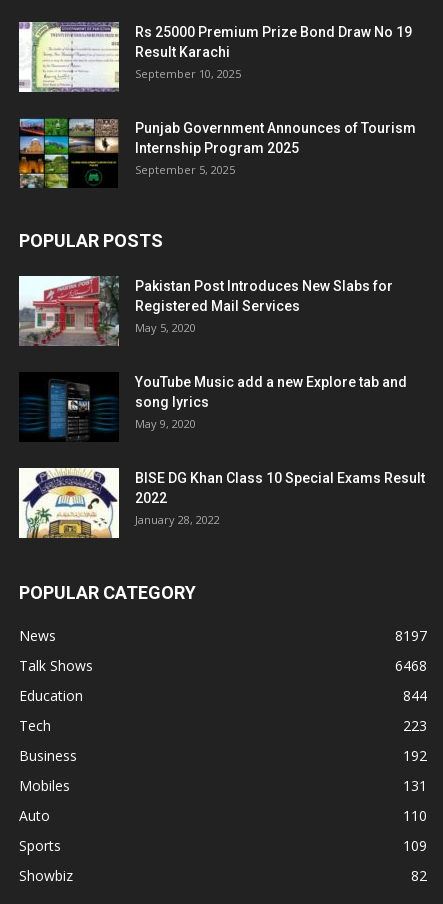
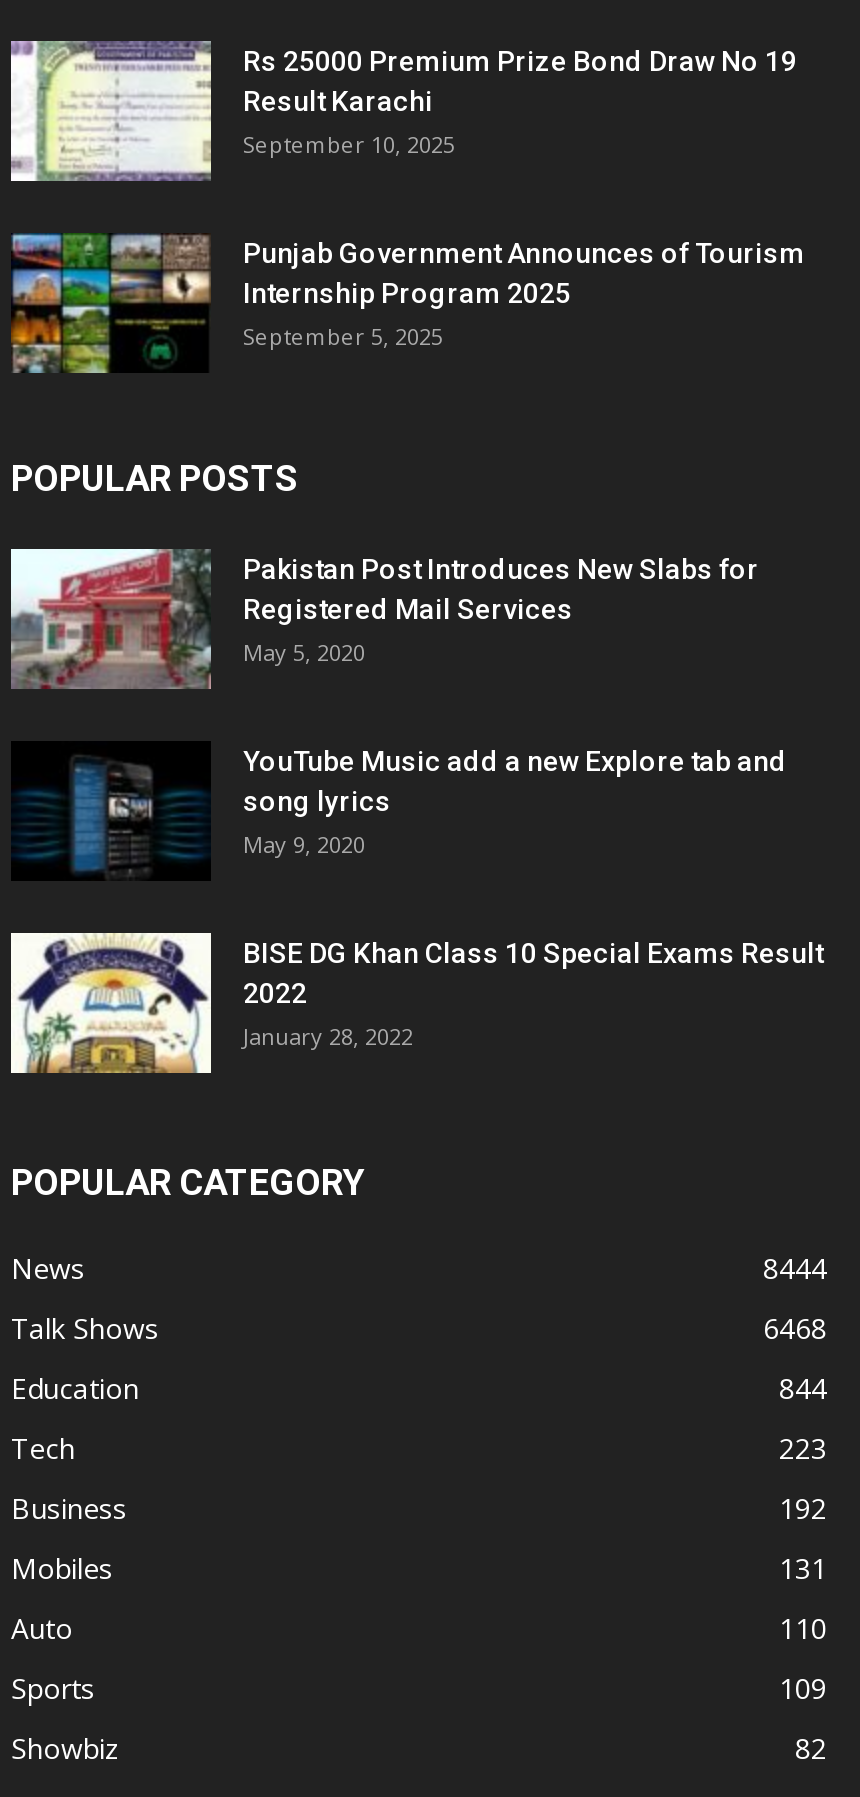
- 8197
+ 8444
